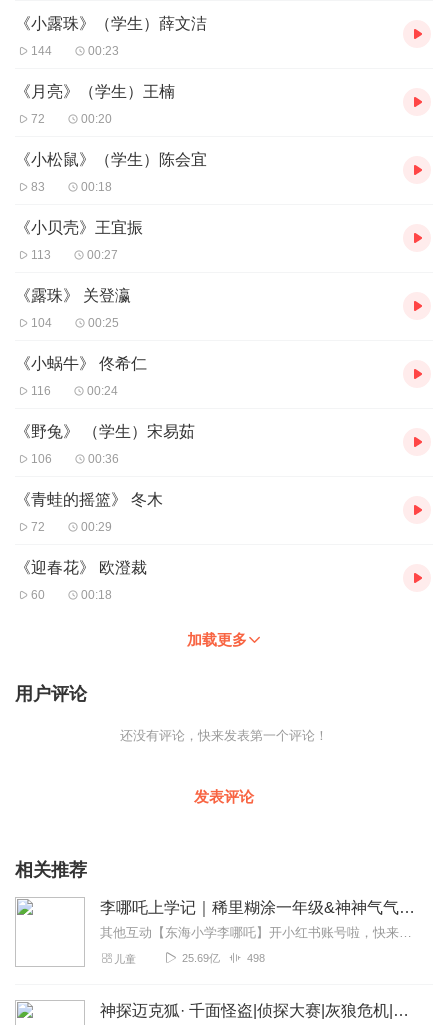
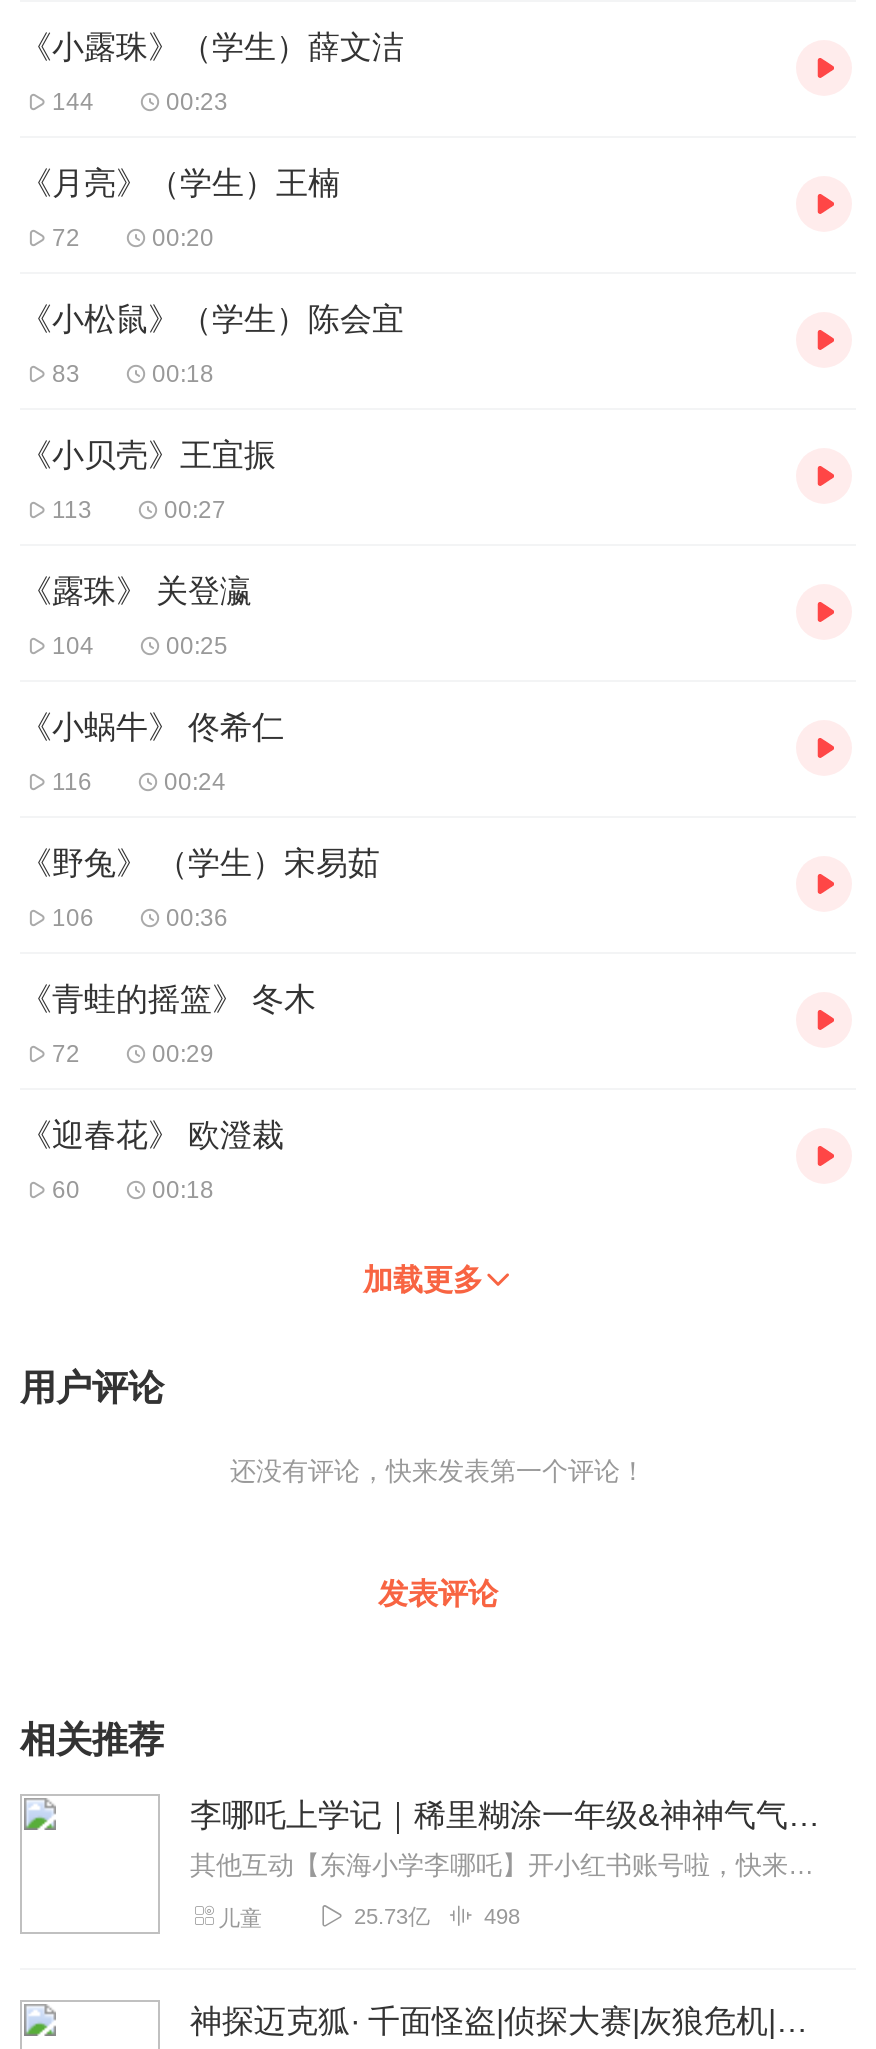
- 25.69亿
+ 25.73亿
